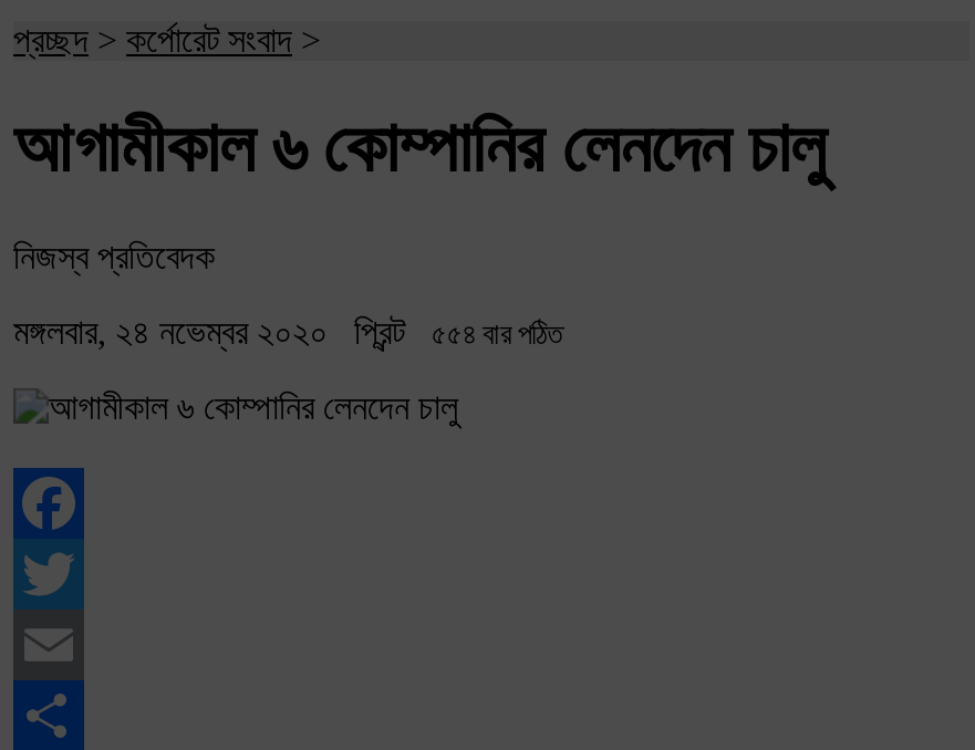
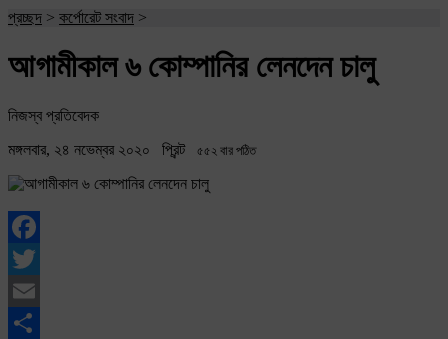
- মঙ্গলবার, ২৪ নভেম্বর ২০২০ প্রিন্ট ৫৫৪ বার পঠিত
+ মঙ্গলবার, ২৪ নভেম্বর ২০২০ প্রিন্ট ৫৫২ বার পঠিত
